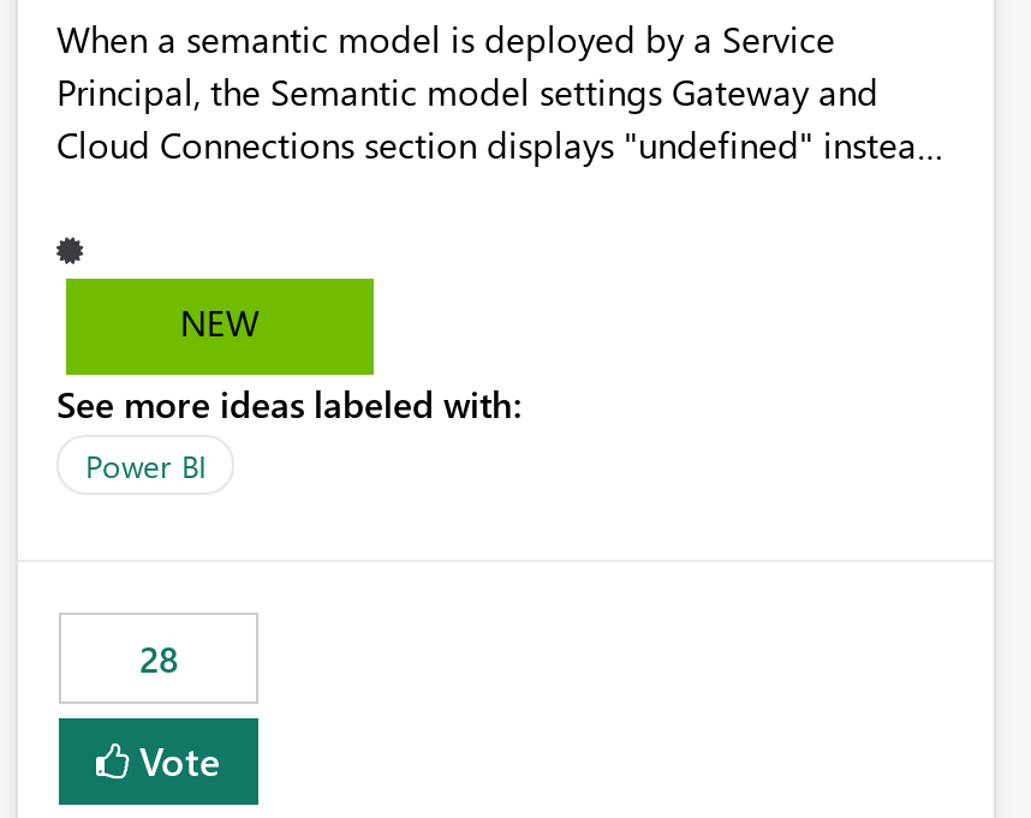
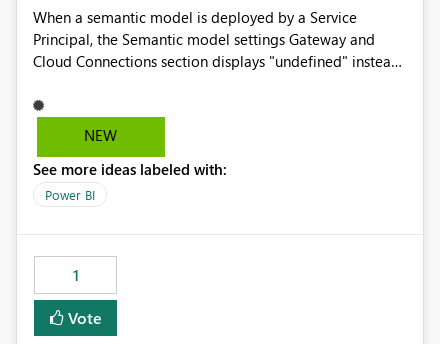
- 28
+ 1
